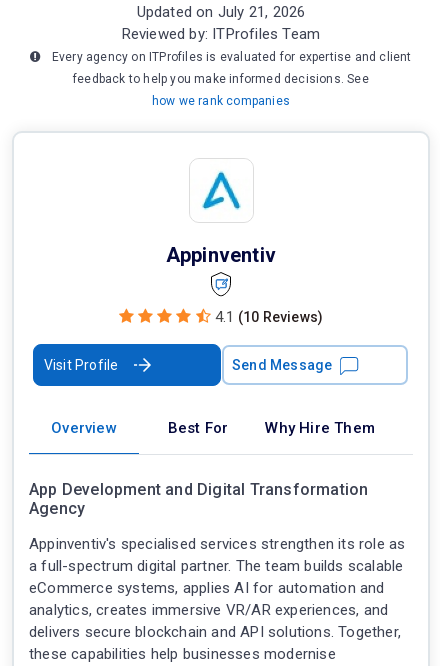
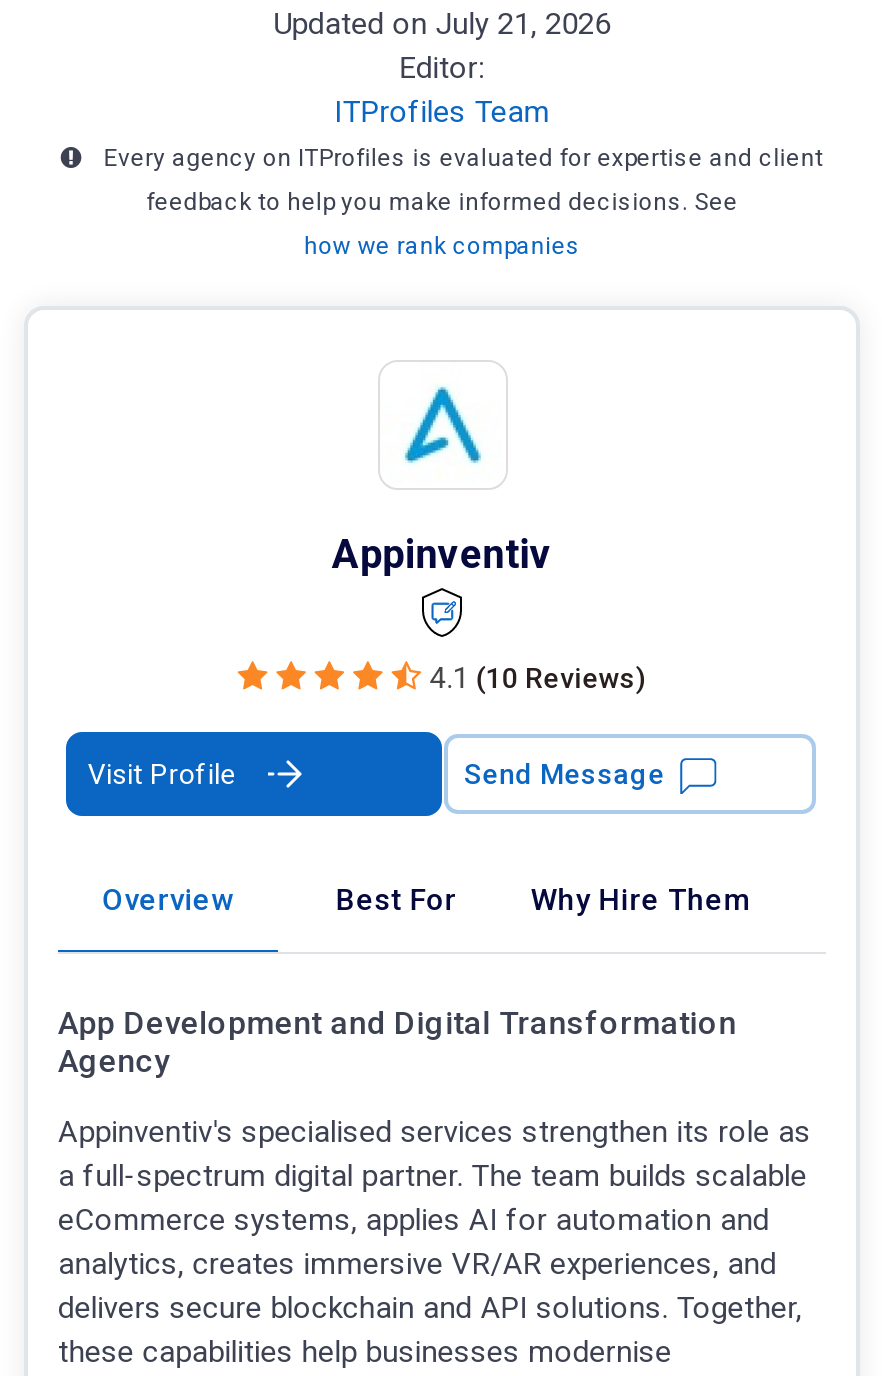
- Reviewed by: ITProfiles Team
+ Editor:
+ ITProfiles Team
